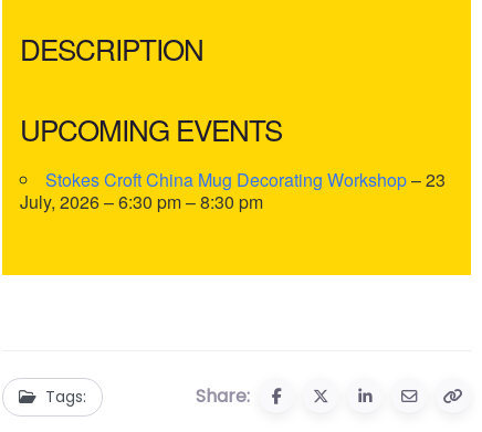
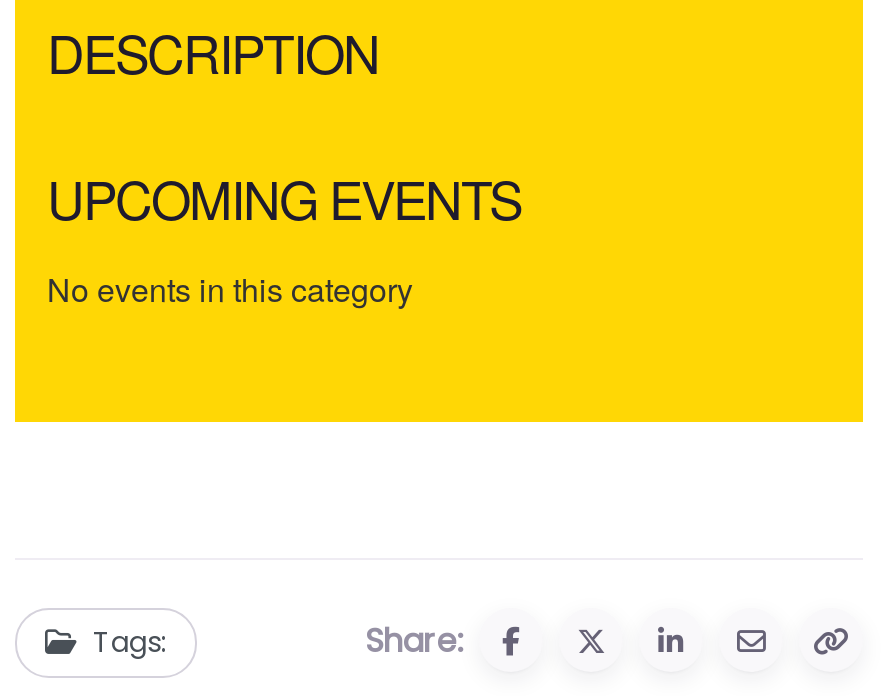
- Stokes Croft China Mug Decorating Workshop – 23
- July, 2026 – 6:30 pm – 8:30 pm
+ No events in this category
